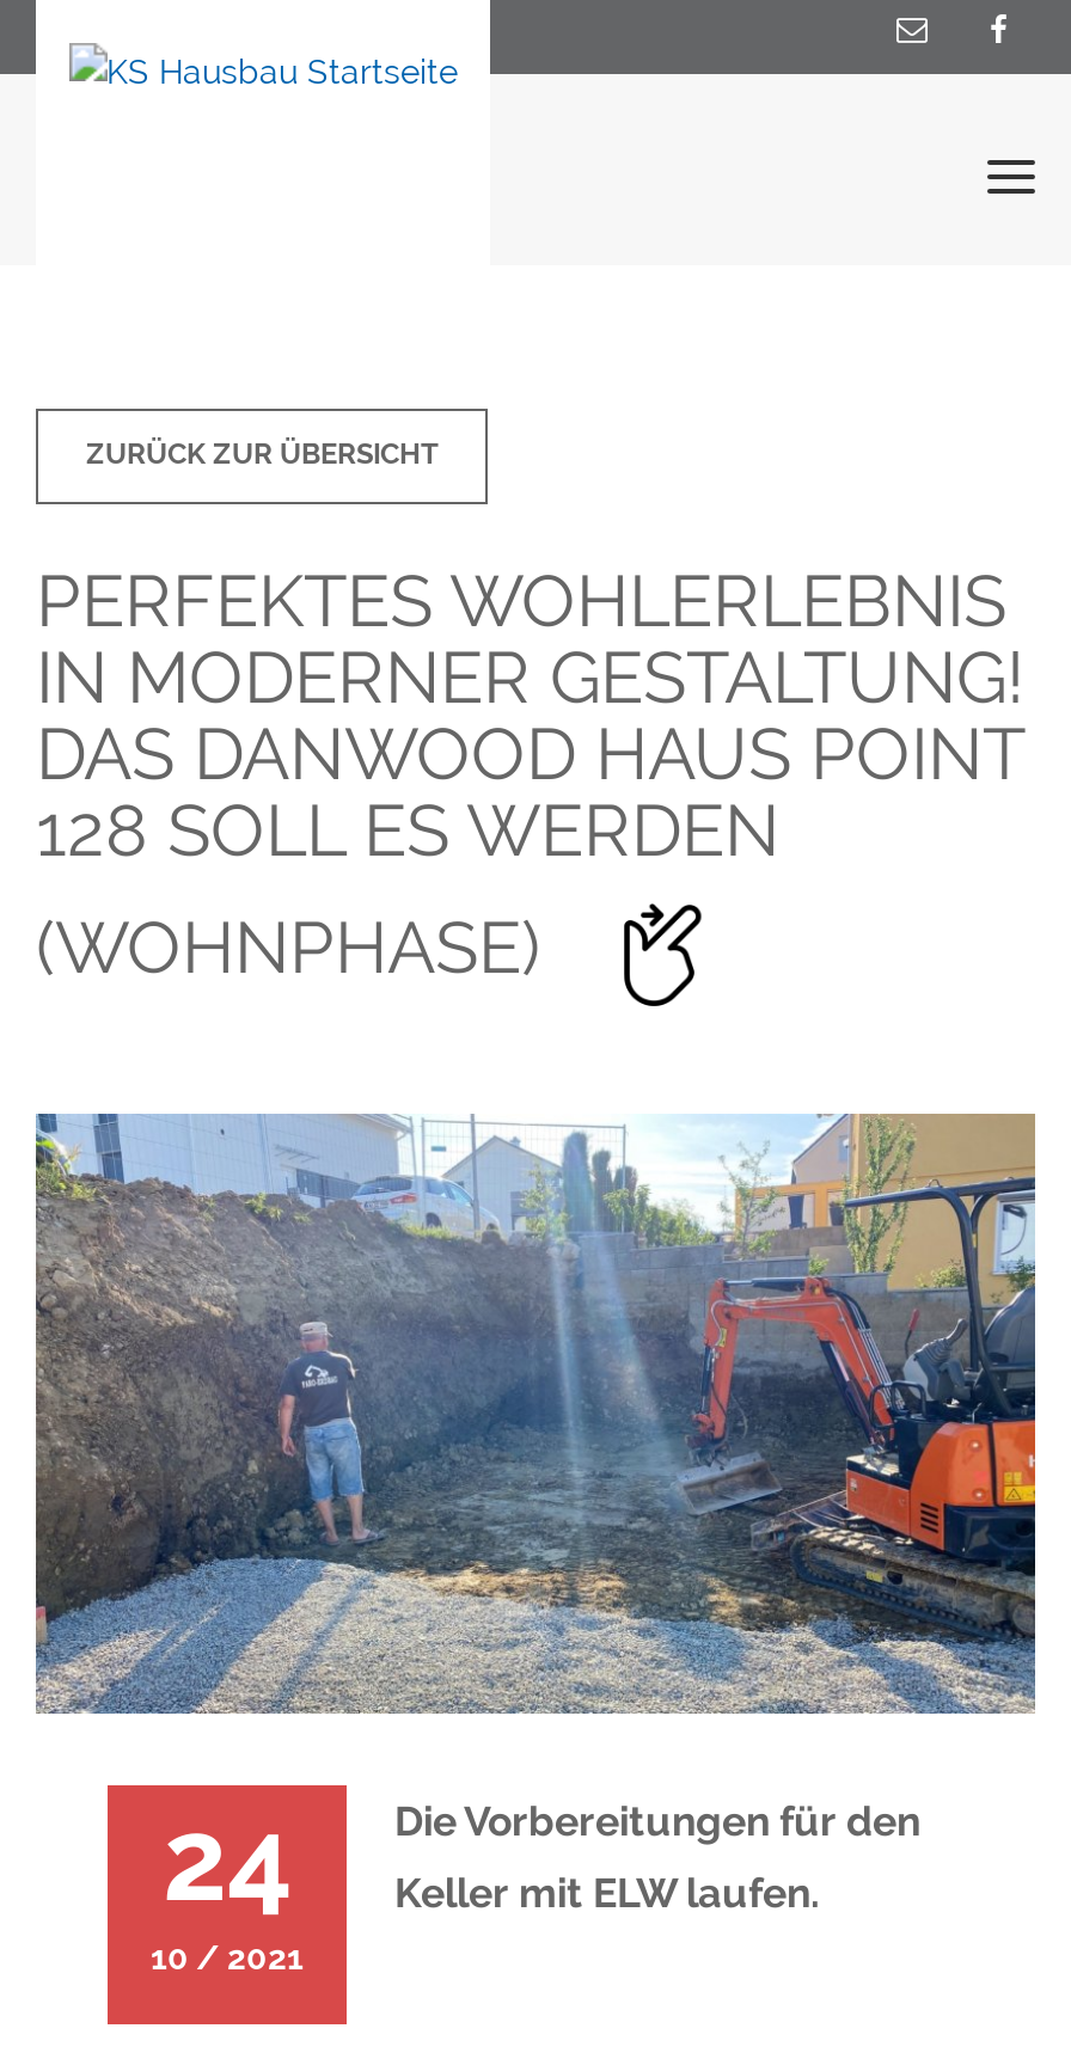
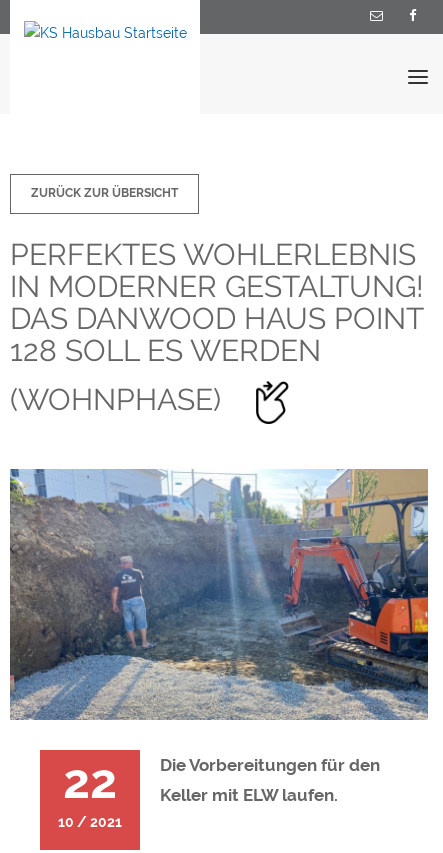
- 24
+ 22
